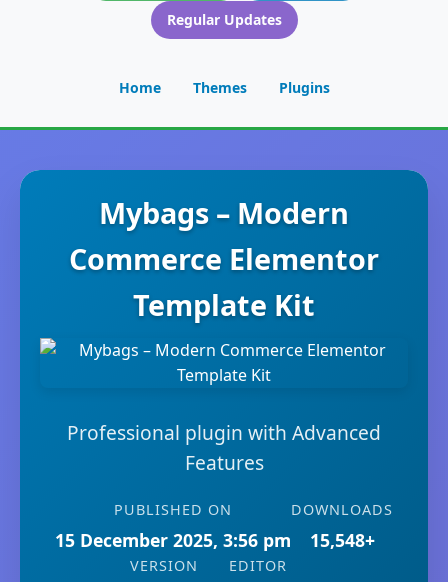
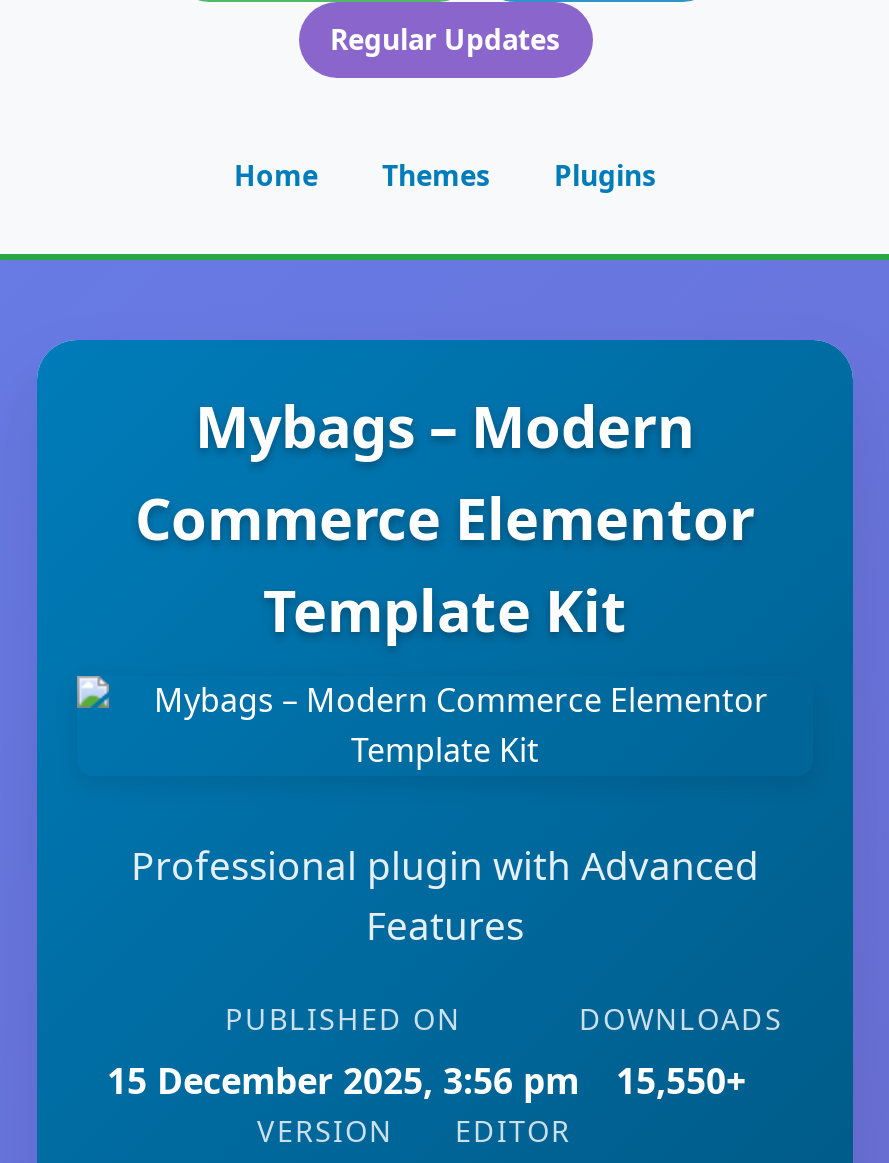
- 15 December 2025, 3:56 pm 15,548+
+ 15 December 2025, 3:56 pm 15,550+
